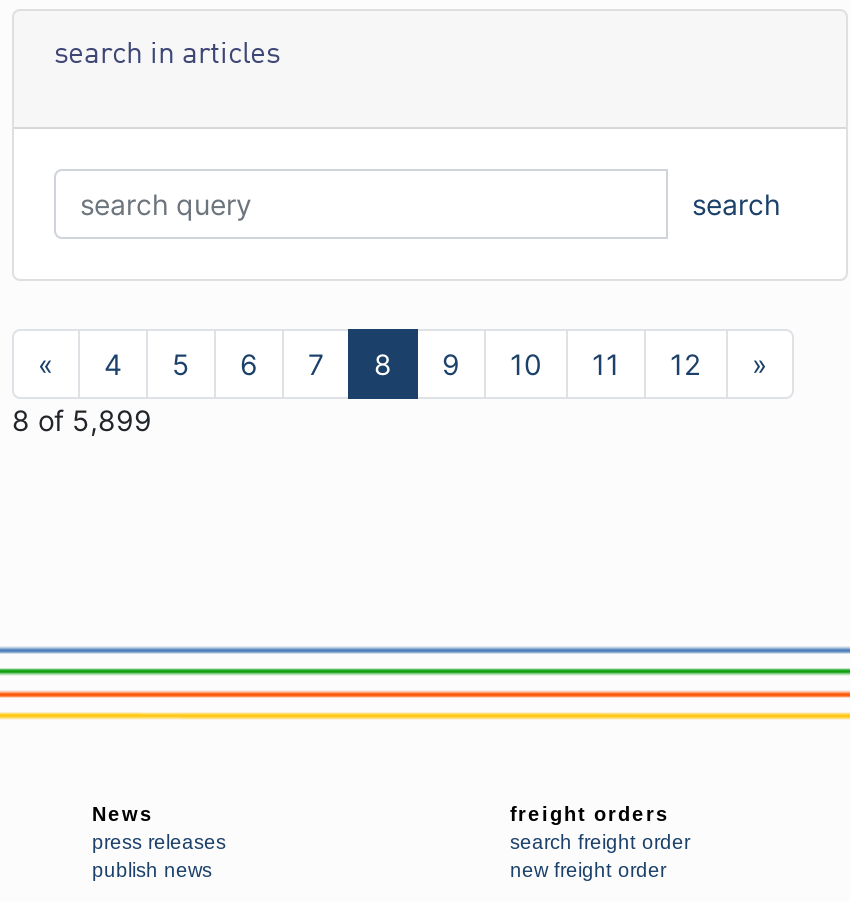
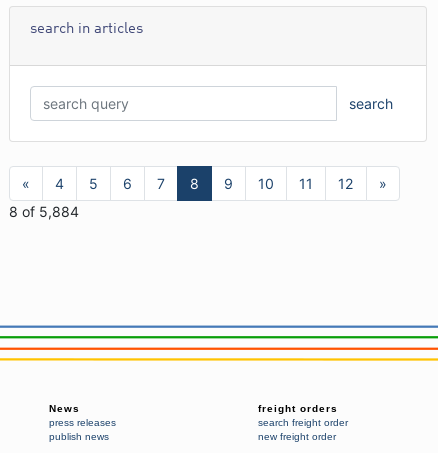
- 8 of 5,899
+ 8 of 5,884
